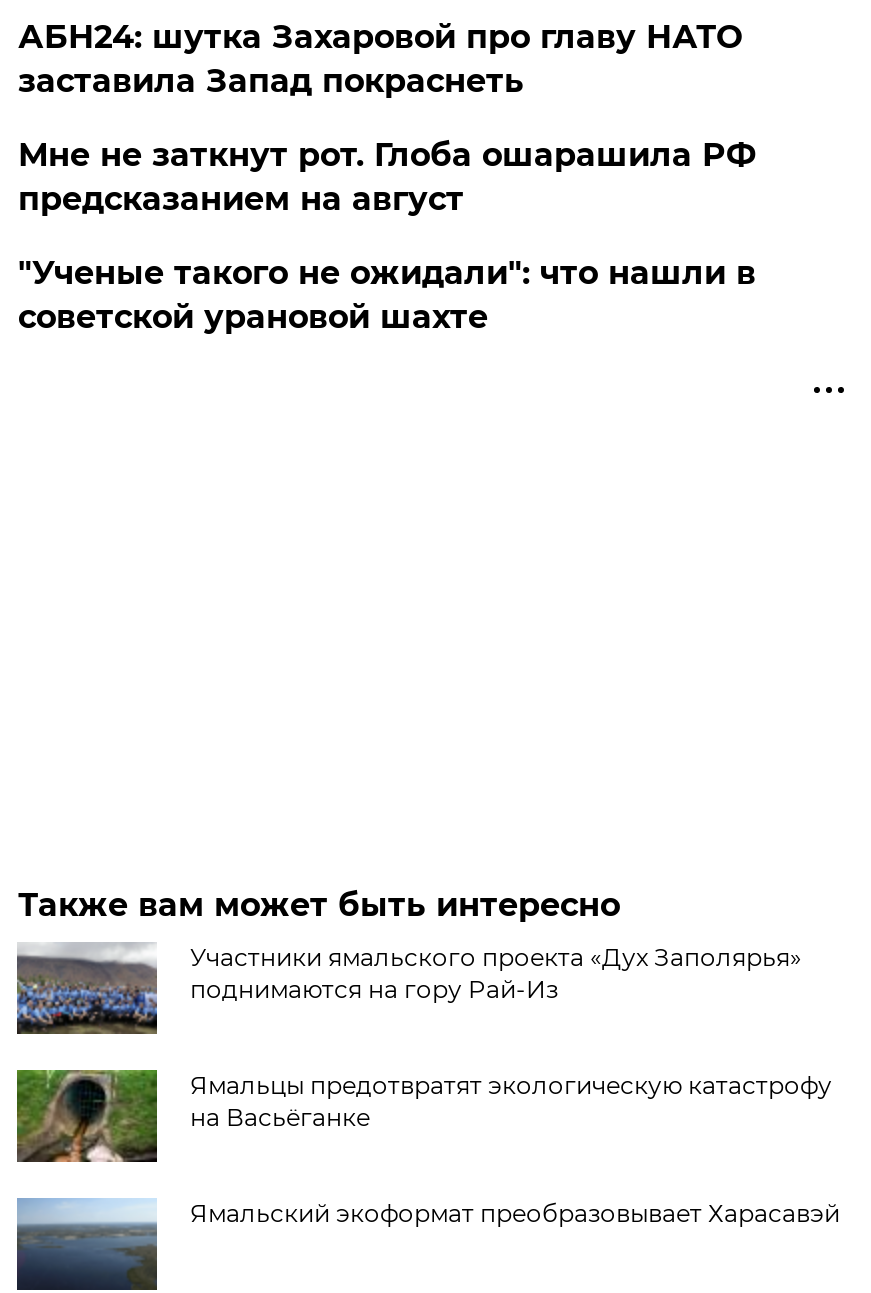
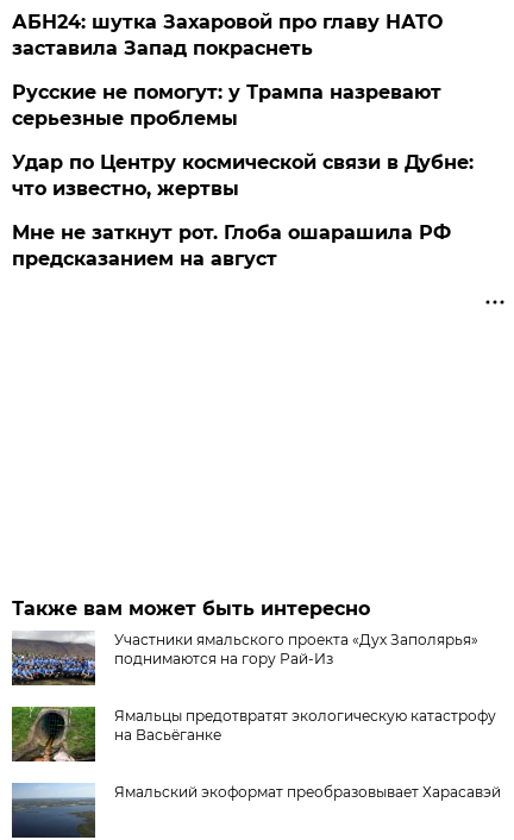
+ Русские не помогут: у Трампа назревают
+ серьезные проблемы
+ Удар по Центру космической связи в Дубне:
+ что известно, жертвы

moved down: Мне не заткнут рот. Глоба ошарашила РФ | предсказанием на август

- "Ученые такого не ожидали": что нашли в
- советской урановой шахте
